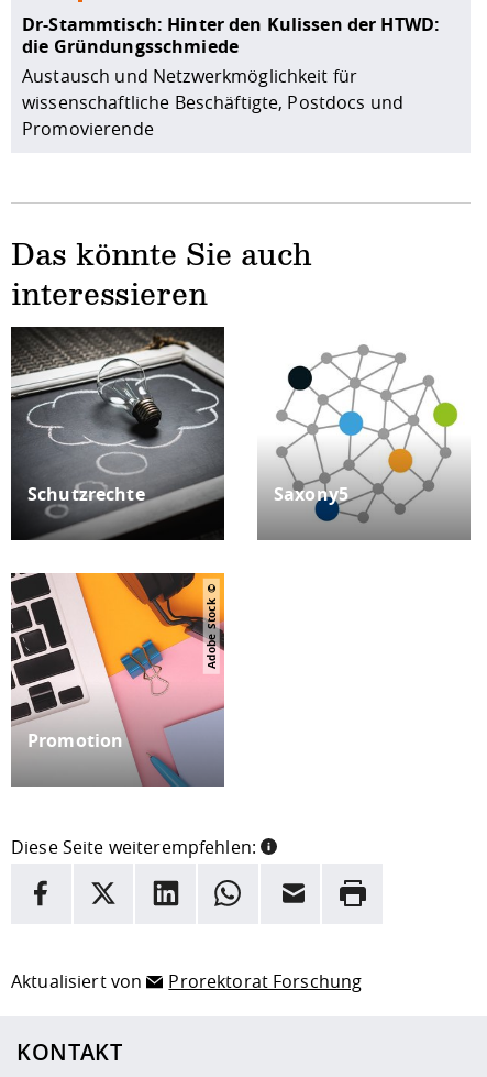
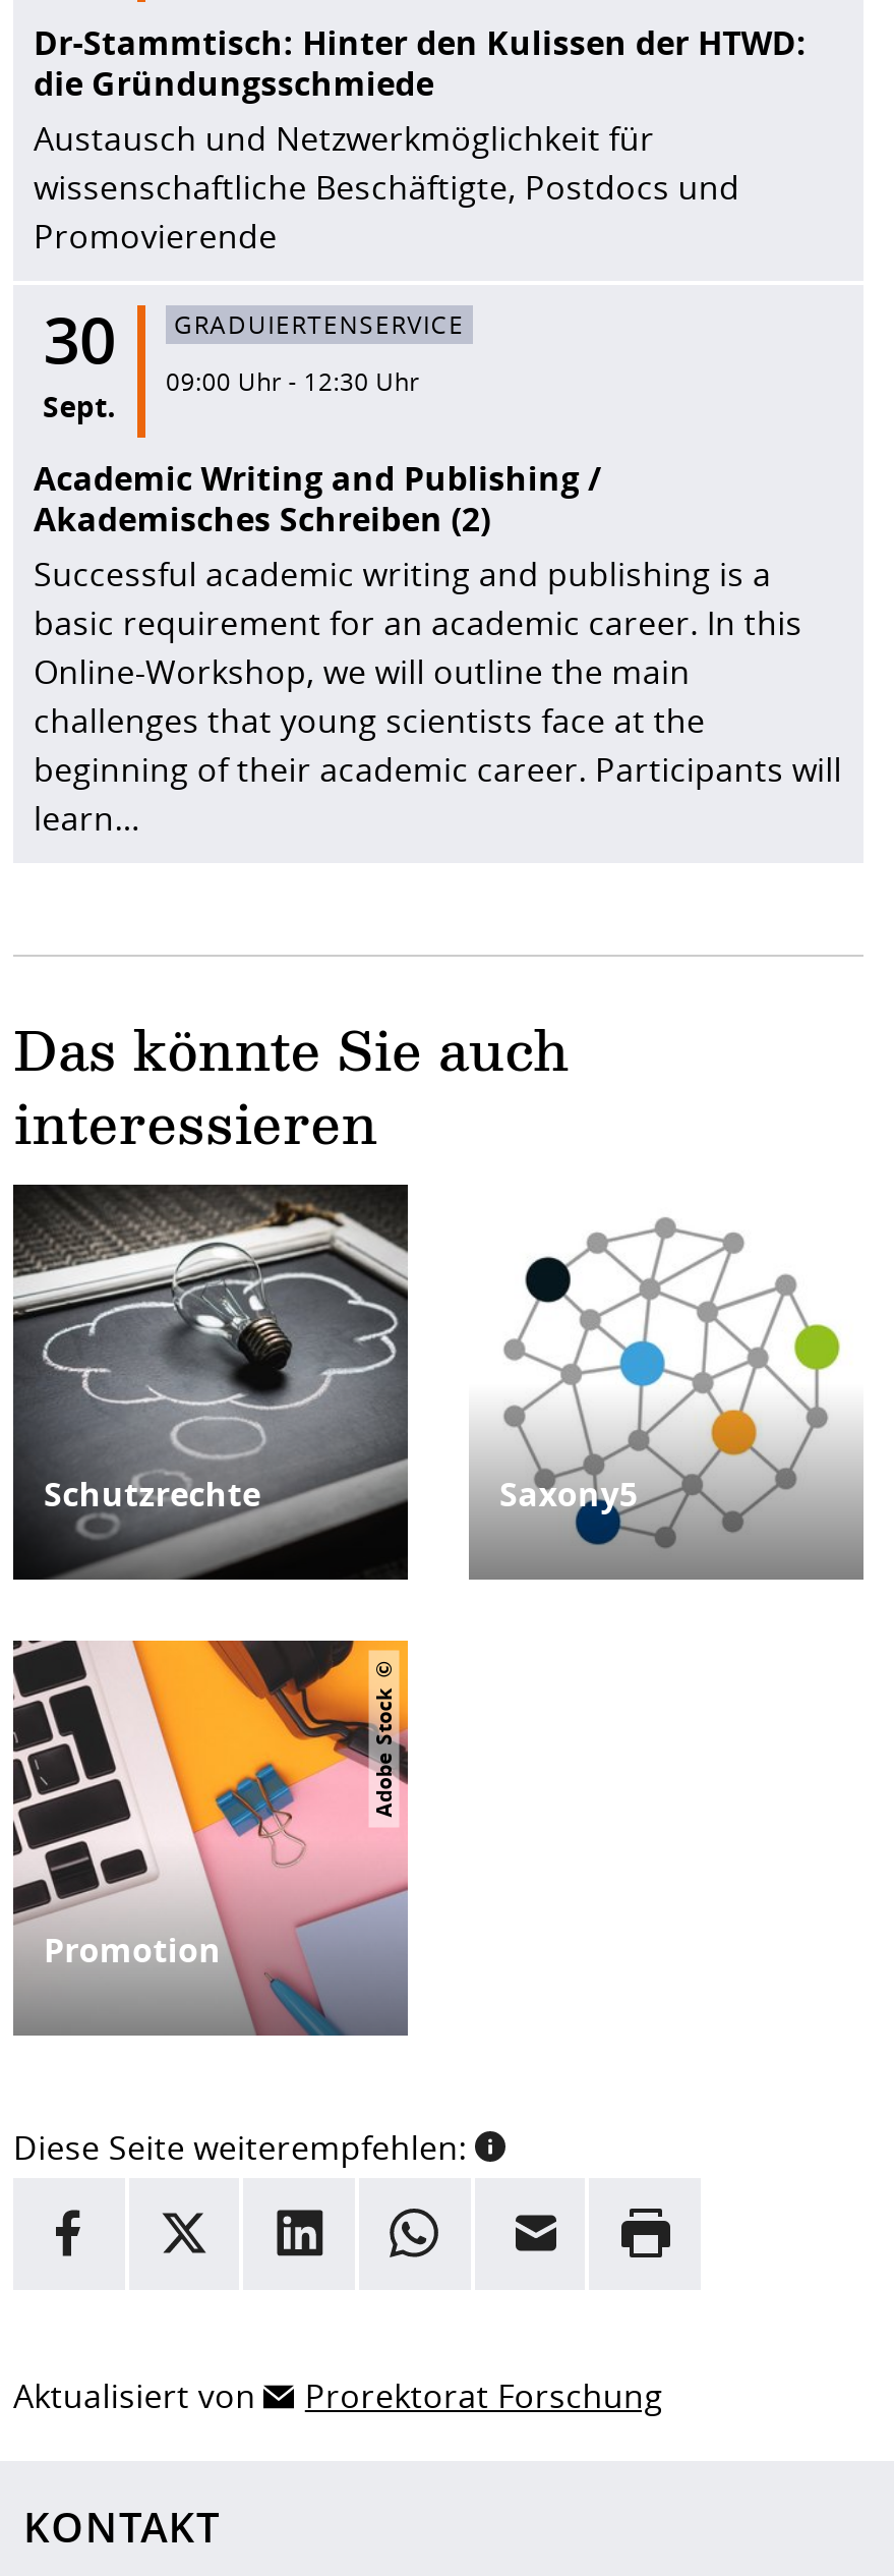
+ Academic Writing and Publishing /
+ Akademisches Schreiben (2)
+ Successful academic writing and publishing is a
+ basic requirement for an academic career. In this
+ Online-Workshop, we will outline the main
+ challenges that young scientists face at the
+ beginning of their academic career. Participants will
+ learn...

+ 30
+ Sept.

+ 09:00 Uhr - 12:30 Uhr

+ GRADUIERTENSERVICE
